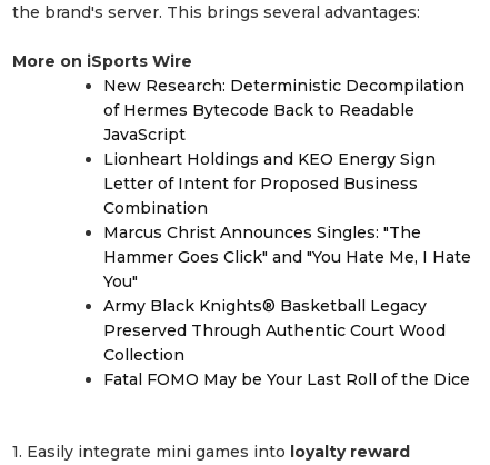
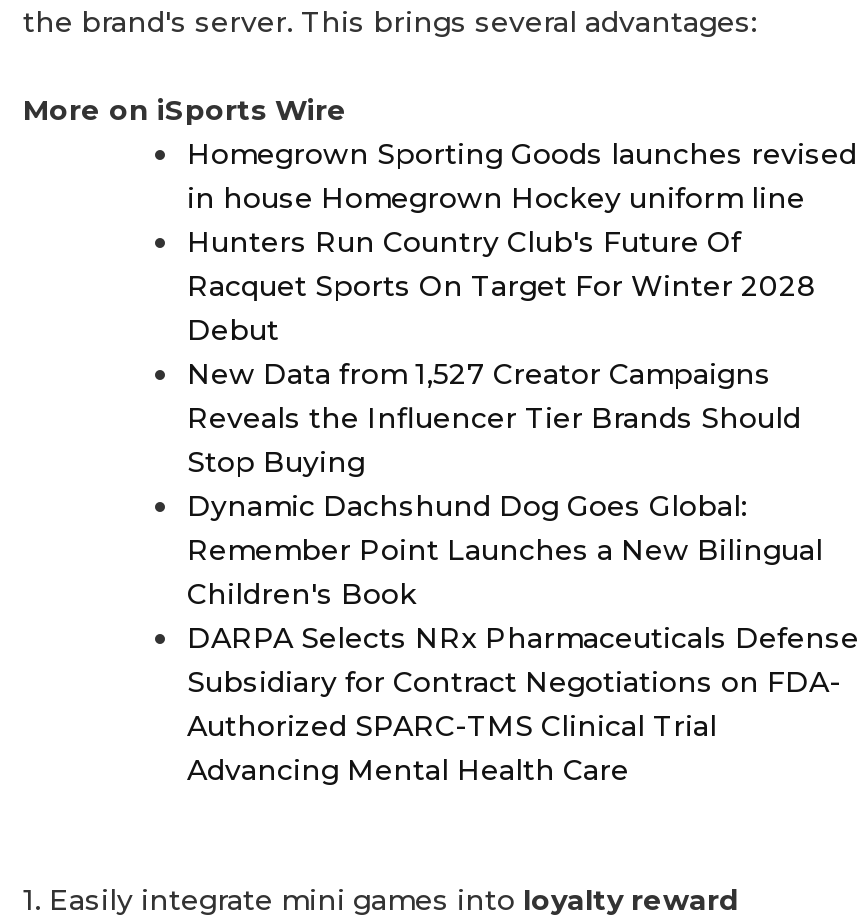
- New Research: Deterministic Decompilation
- of Hermes Bytecode Back to Readable
- JavaScript
- Lionheart Holdings and KEO Energy Sign
- Letter of Intent for Proposed Business
- Combination
- Marcus Christ Announces Singles: "The
- Hammer Goes Click" and "You Hate Me, I Hate
- You"
- Army Black Knights® Basketball Legacy
- Preserved Through Authentic Court Wood
- Collection
- Fatal FOMO May be Your Last Roll of the Dice
+ Homegrown Sporting Goods launches revised
+ in house Homegrown Hockey uniform line
+ Hunters Run Country Club's Future Of
+ Racquet Sports On Target For Winter 2028
+ Debut
+ New Data from 1,527 Creator Campaigns
+ Reveals the Influencer Tier Brands Should
+ Stop Buying
+ Dynamic Dachshund Dog Goes Global:
+ Remember Point Launches a New Bilingual
+ Children's Book
+ DARPA Selects NRx Pharmaceuticals Defense
+ Subsidiary for Contract Negotiations on FDA-
+ Authorized SPARC-TMS Clinical Trial
+ Advancing Mental Health Care
